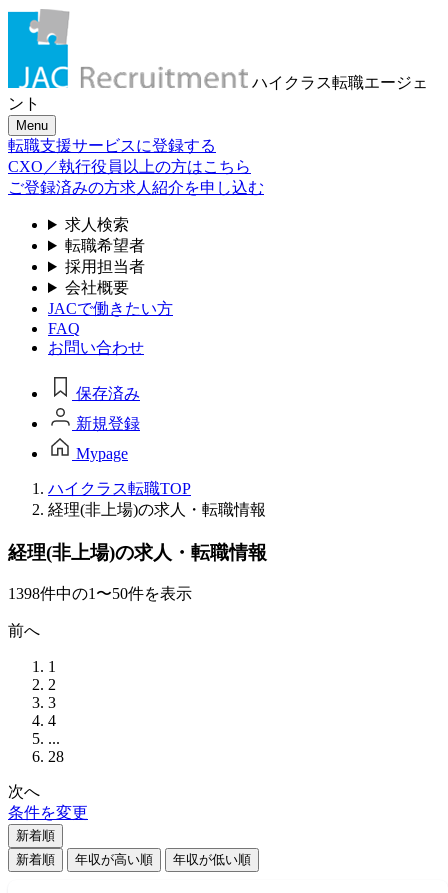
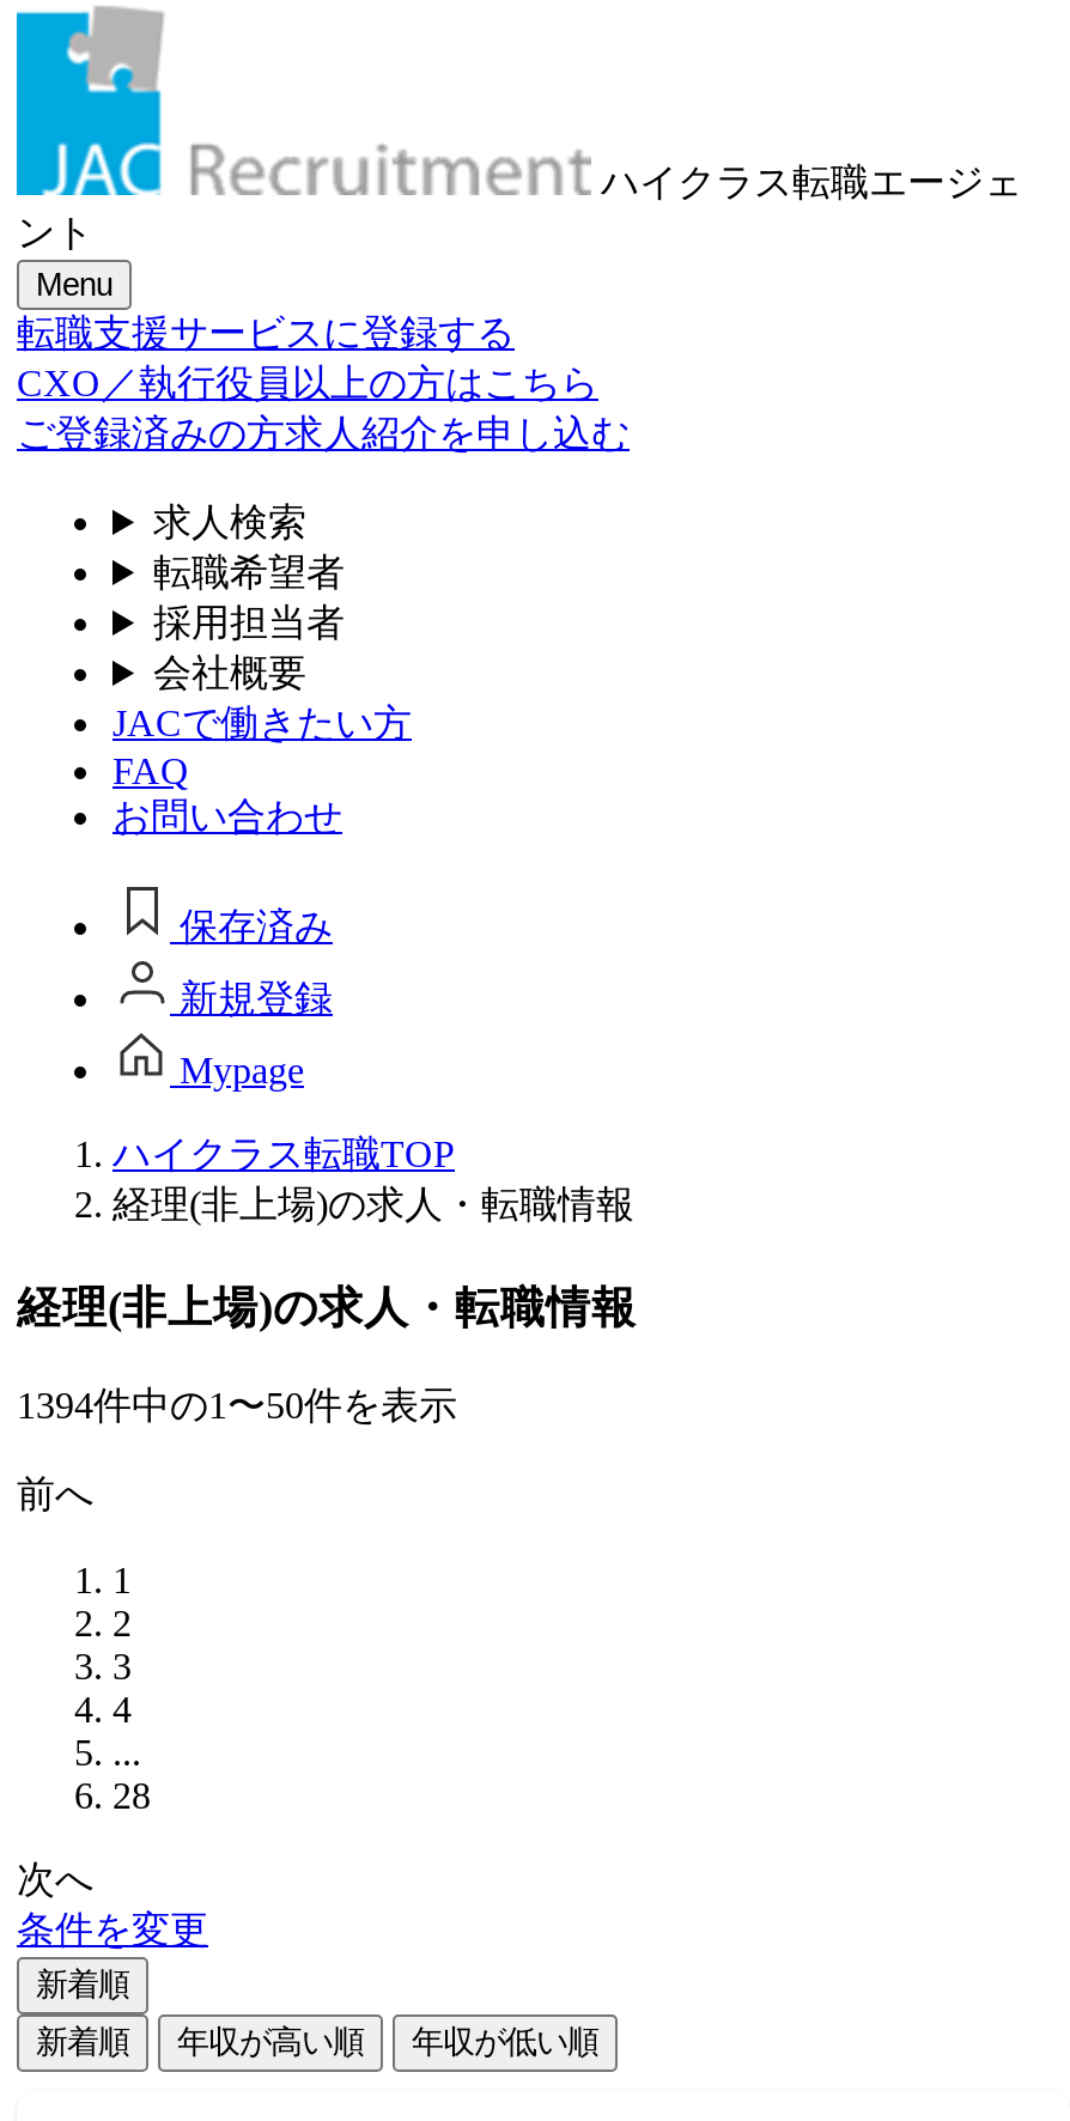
- 1398件中の1〜50件を表示
+ 1394件中の1〜50件を表示
